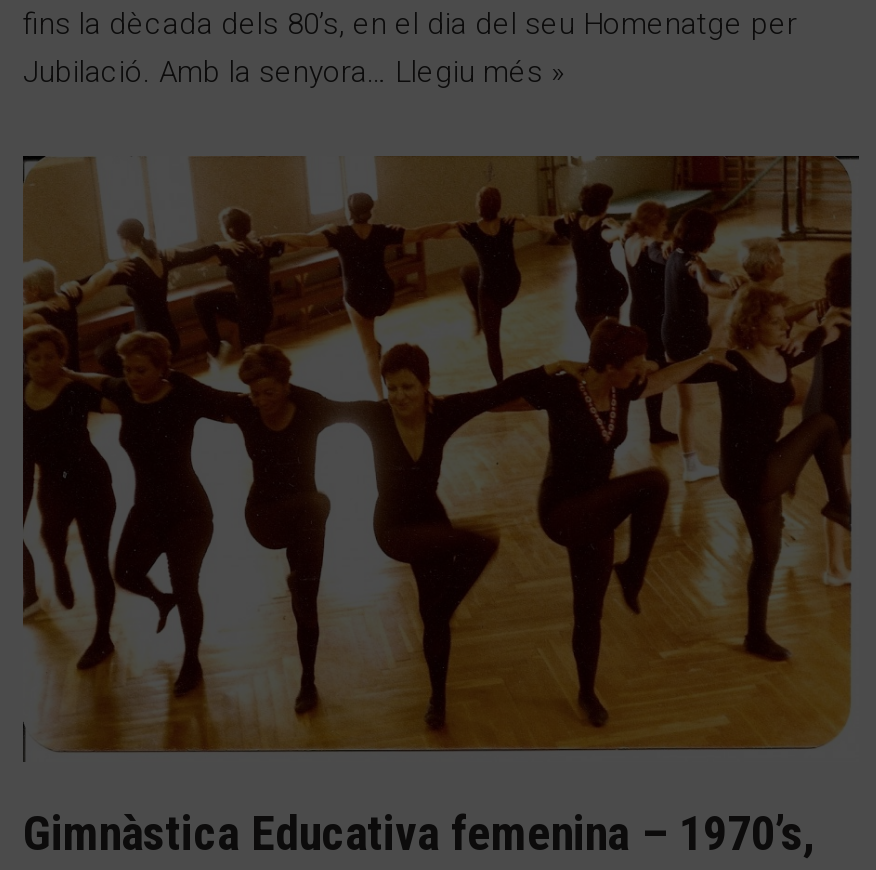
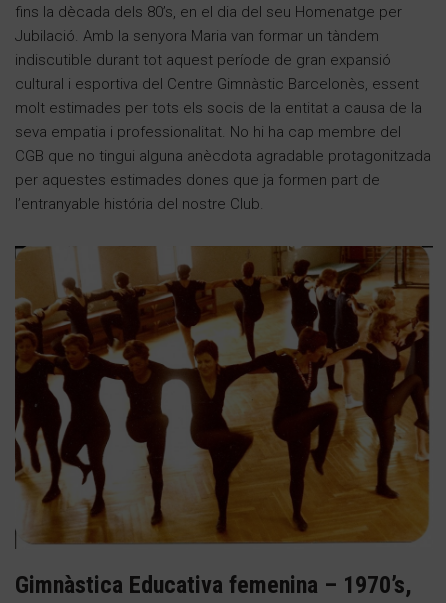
- Jubilació. Amb la senyora… Llegiu més »
+ Jubilació. Amb la senyora Maria van formar un tàndem
+ indiscutible durant tot aquest període de gran expansió
+ cultural i esportiva del Centre Gimnàstic Barcelonès, essent
+ molt estimades per tots els socis de la entitat a causa de la
+ seva empatia i professionalitat. No hi ha cap membre del
+ CGB que no tingui alguna anècdota agradable protagonitzada
+ per aquestes estimades dones que ja formen part de
+ l’entranyable história del nostre Club.
